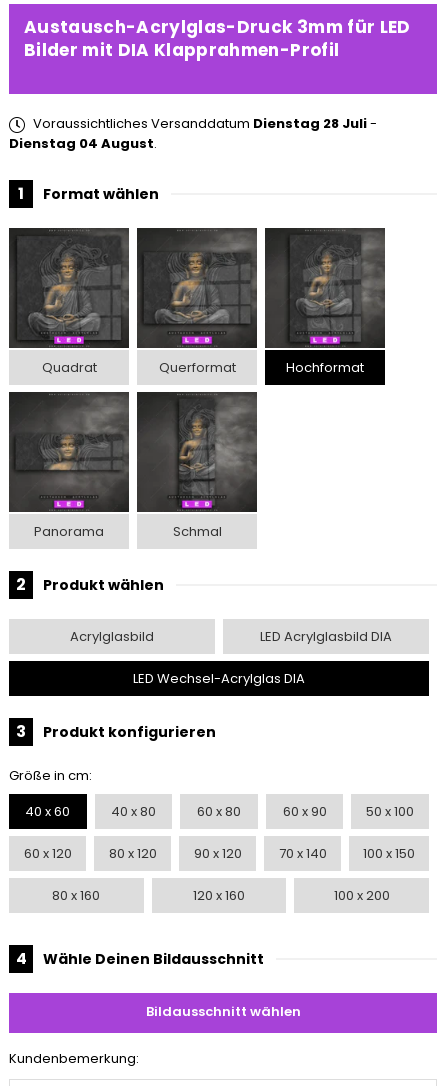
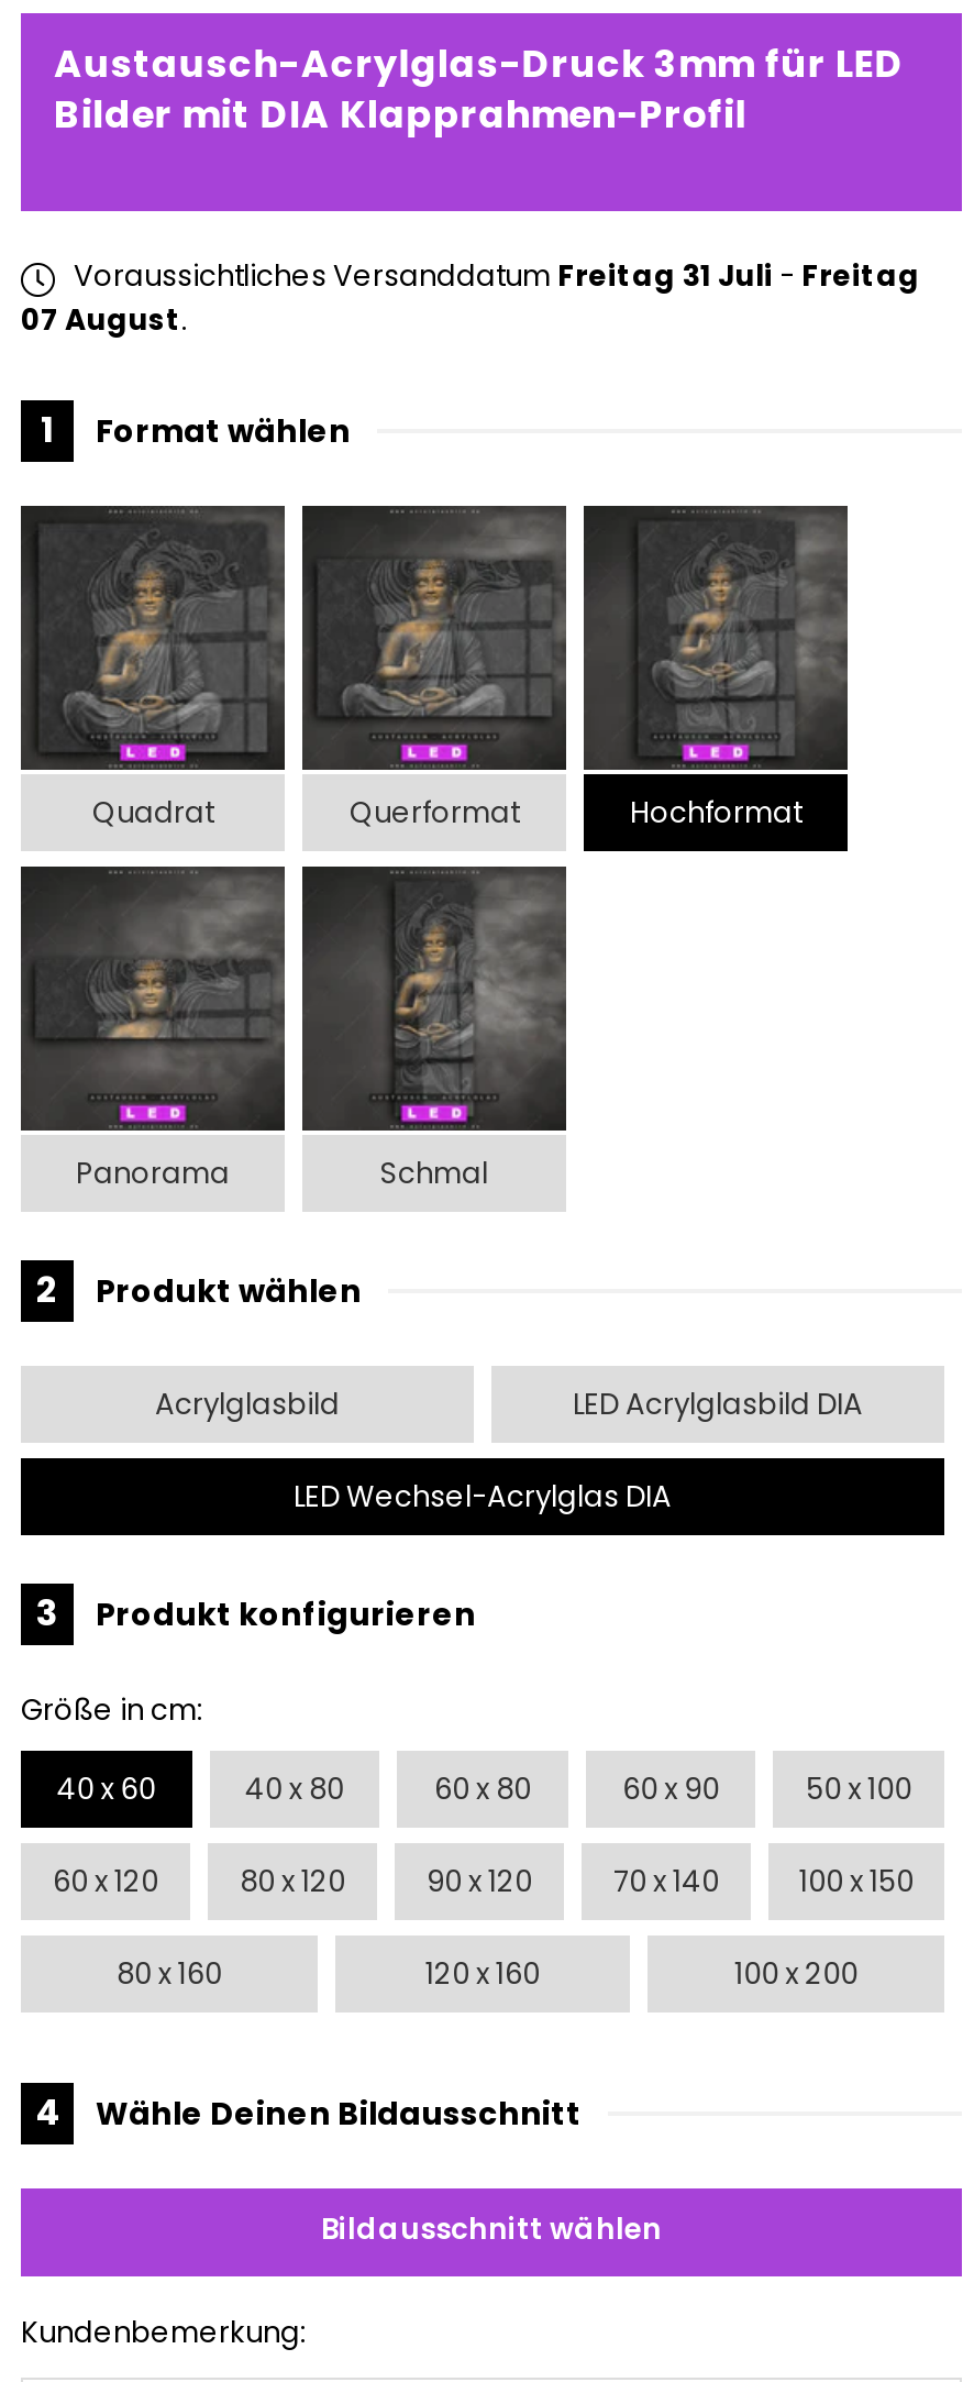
- Voraussichtliches Versanddatum Dienstag 28 Juli -
- Dienstag 04 August.
+ Voraussichtliches Versanddatum Freitag 31 Juli - Freitag
+ 07 August.
